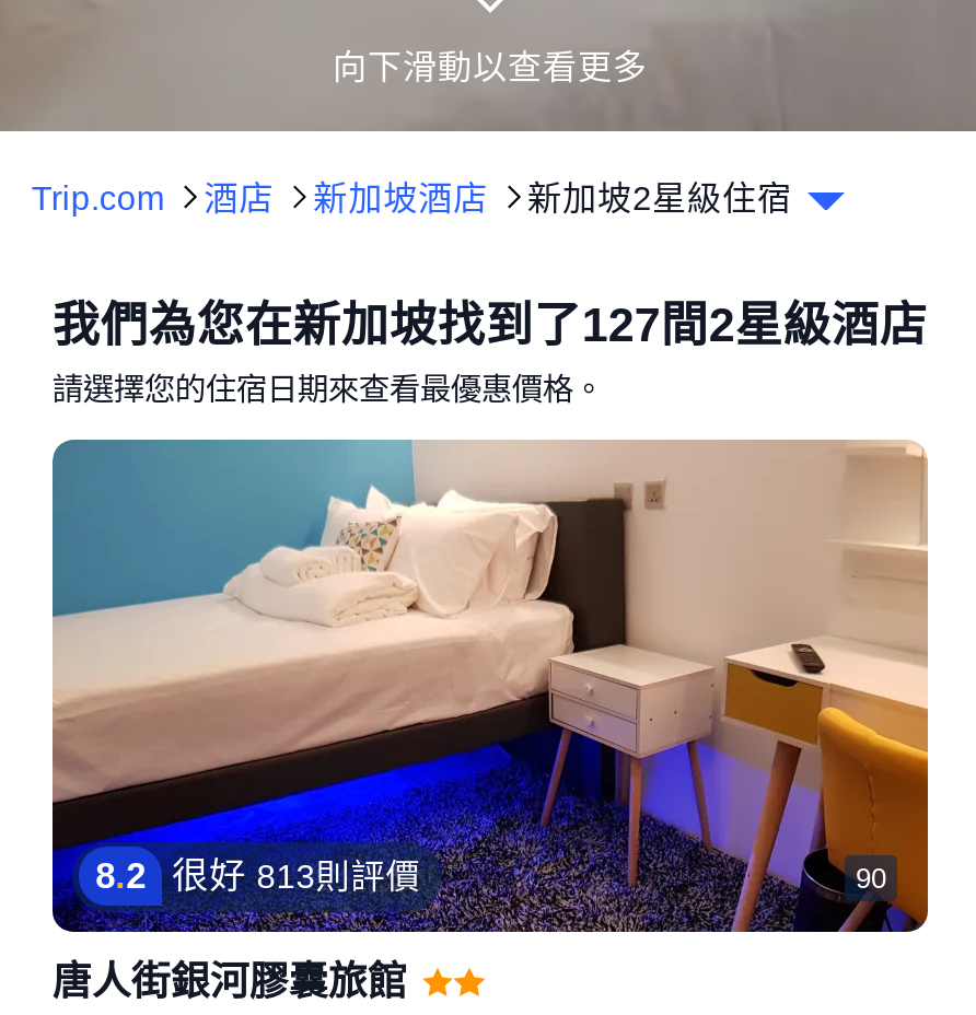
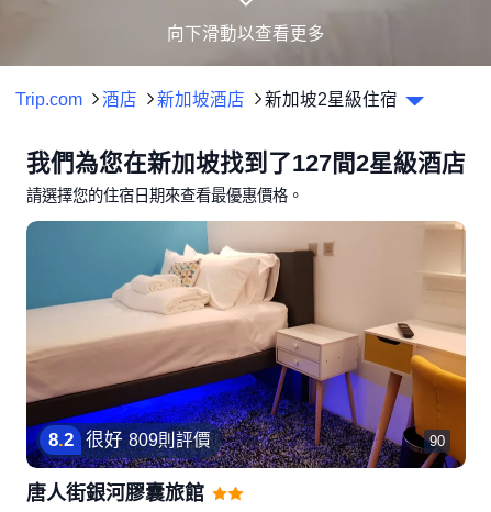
- 8.2 很好 813則評價
+ 8.2 很好 809則評價
